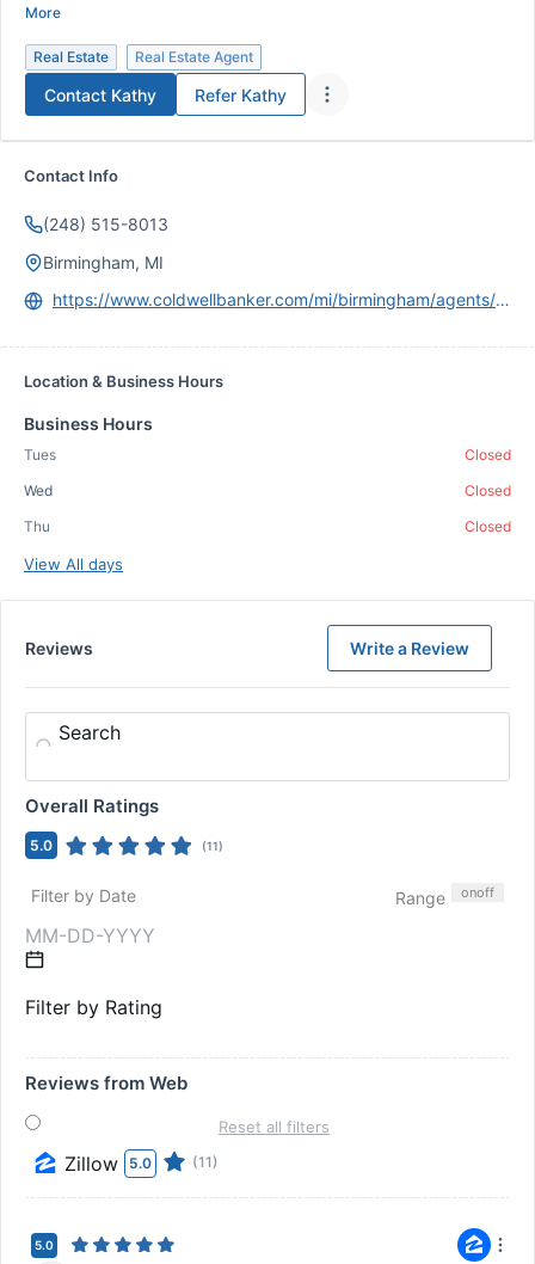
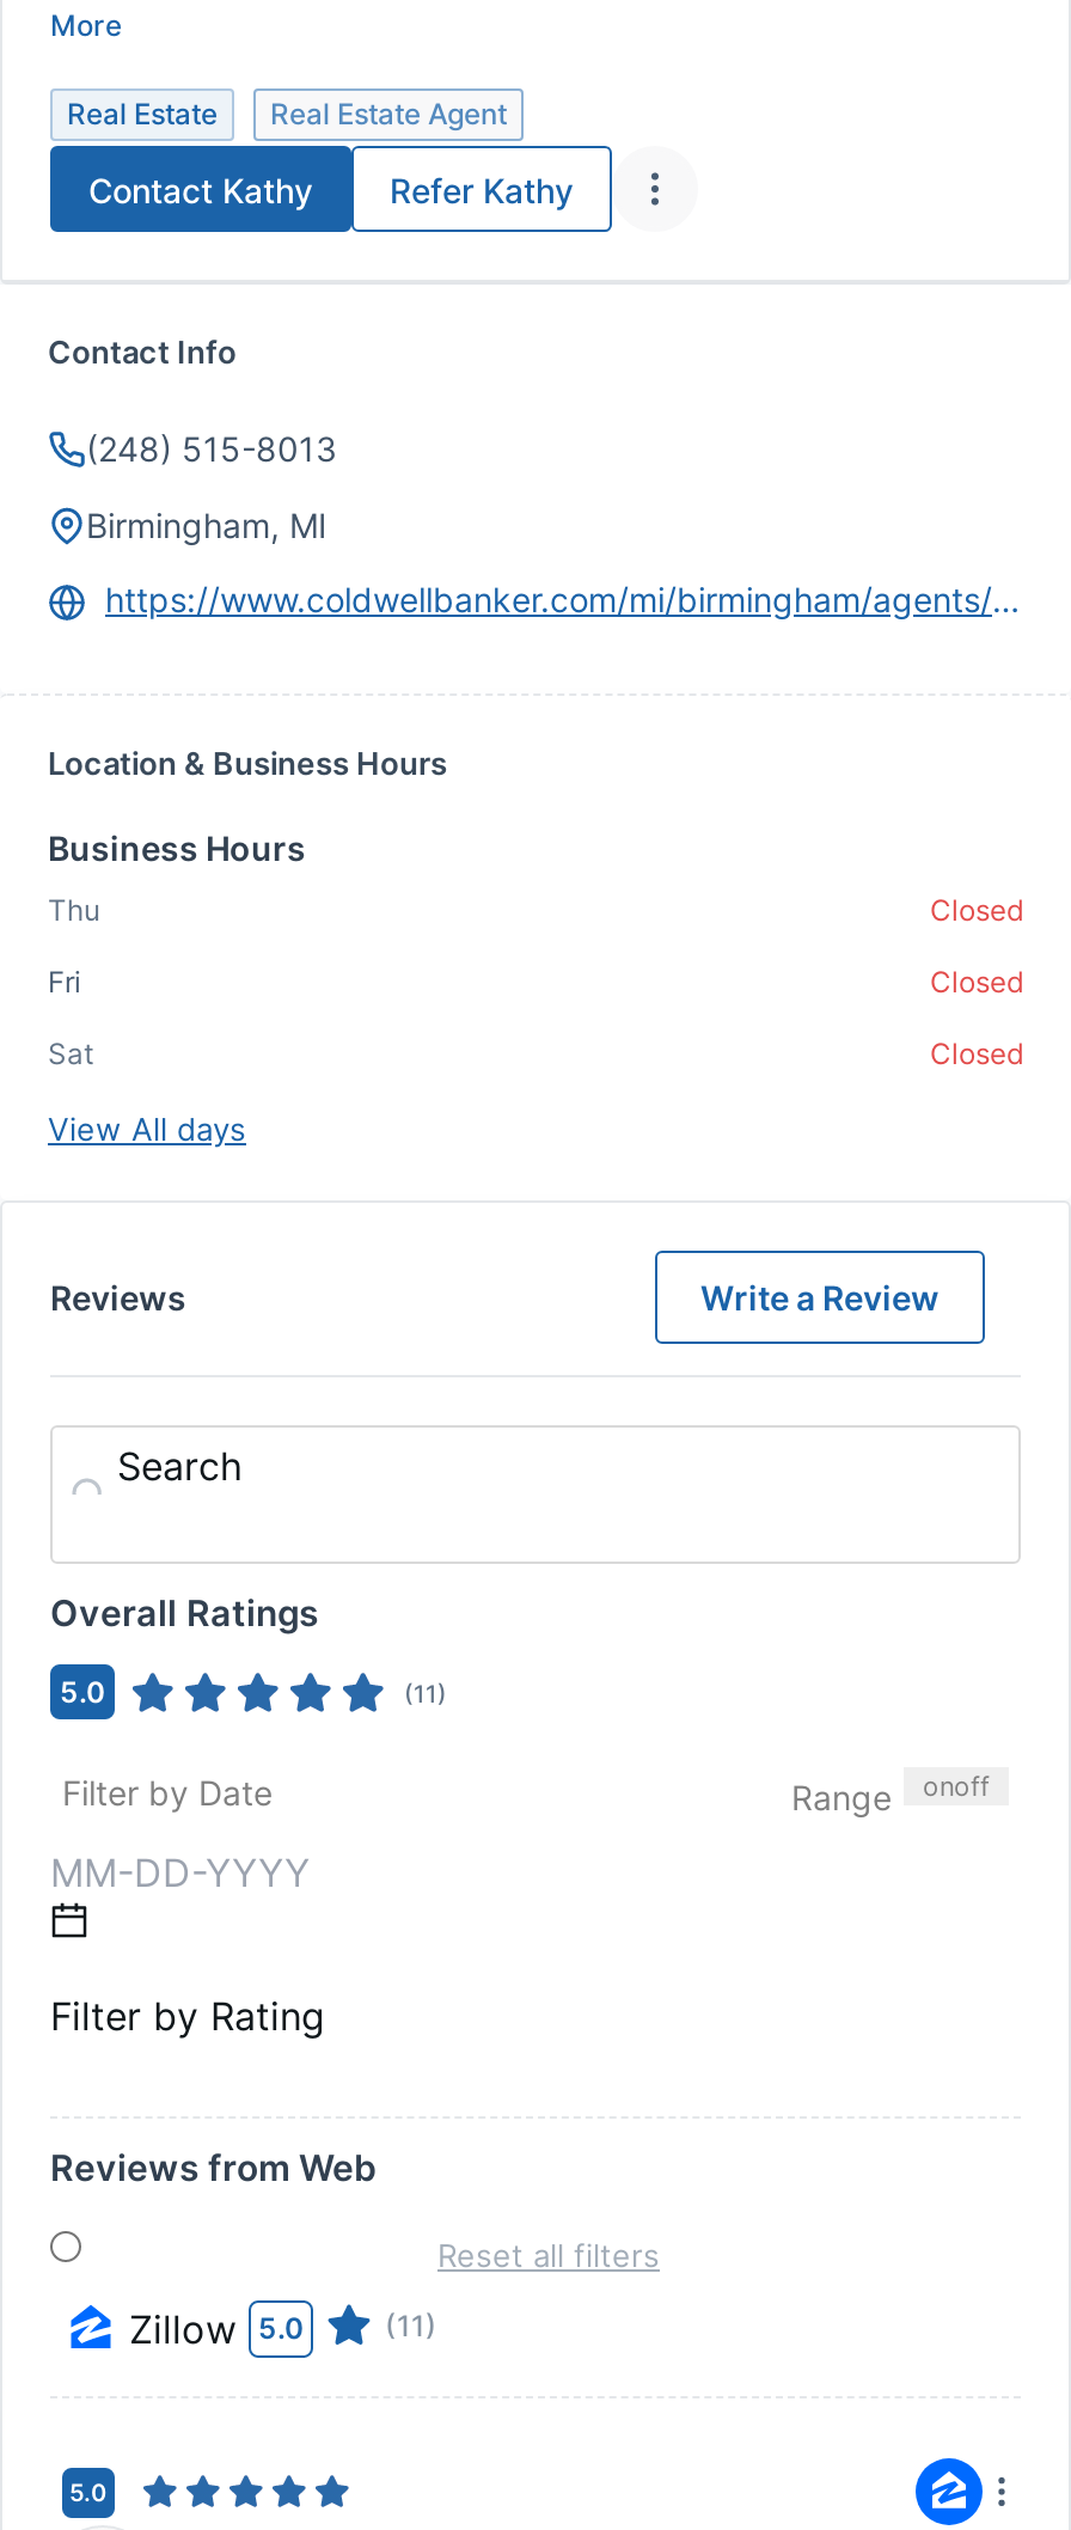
- Tues

- Wed
+ Fri

moved up: Thu

+ Sat
